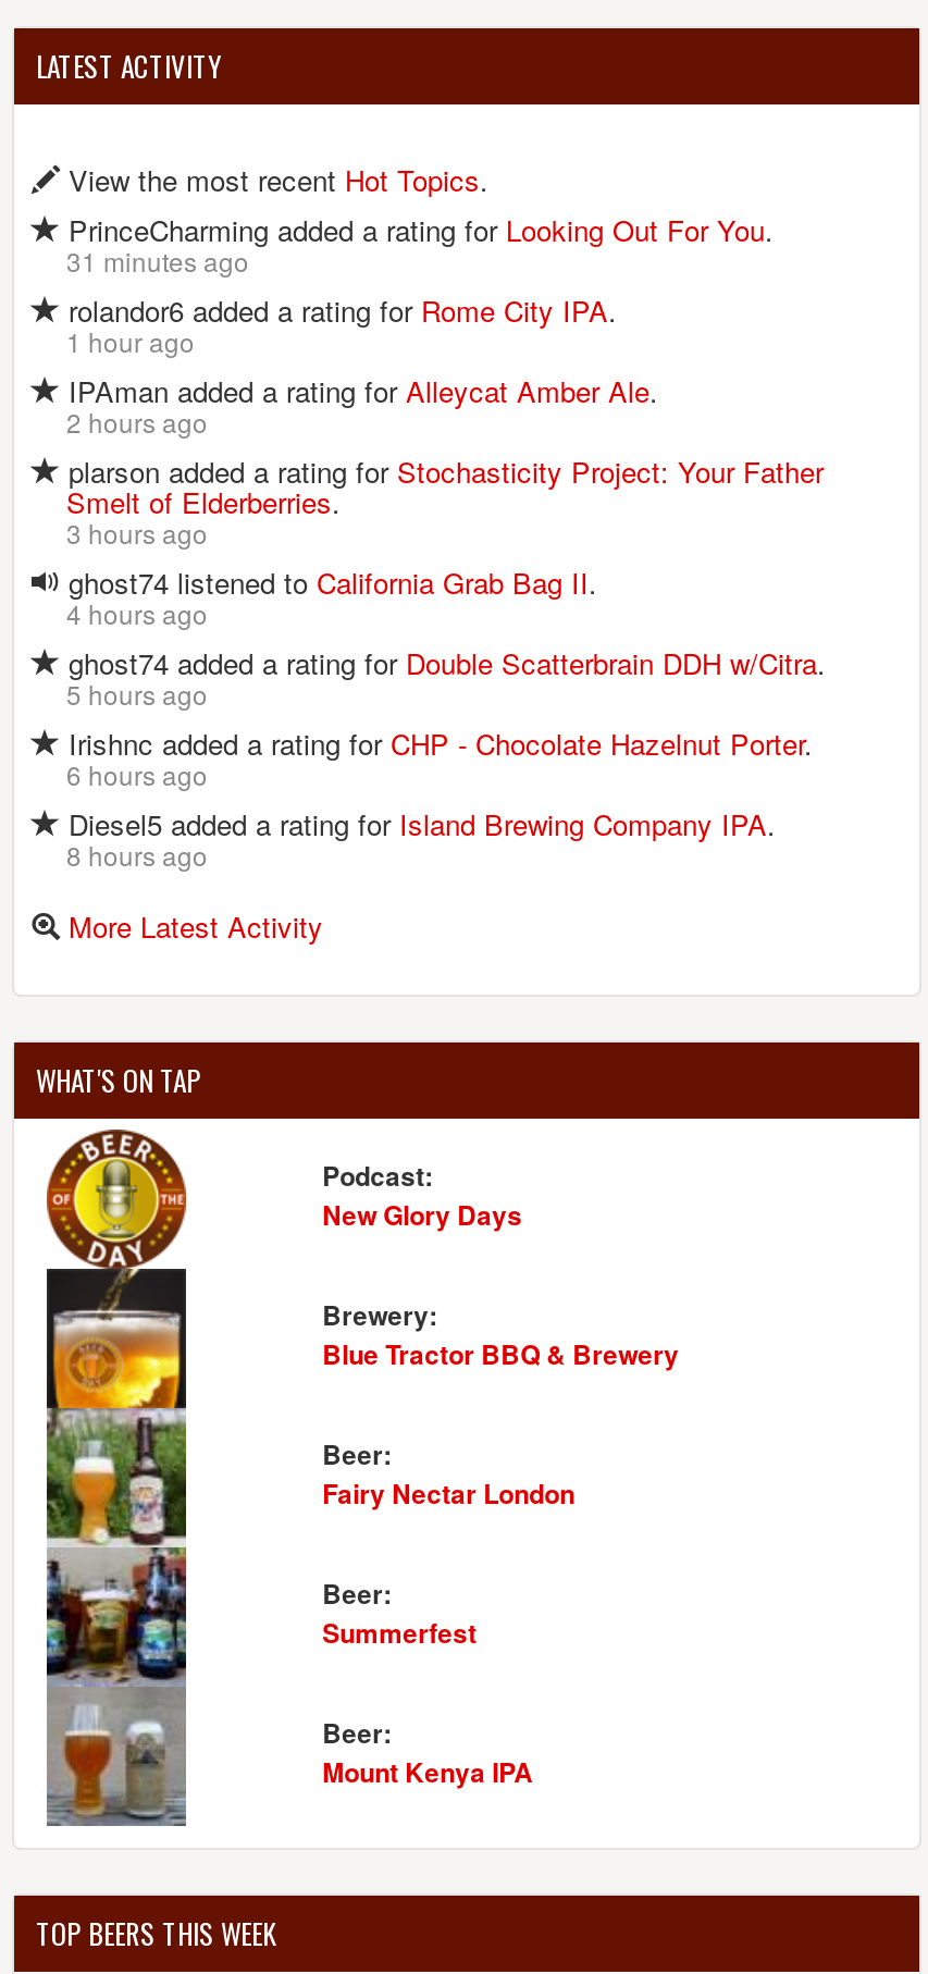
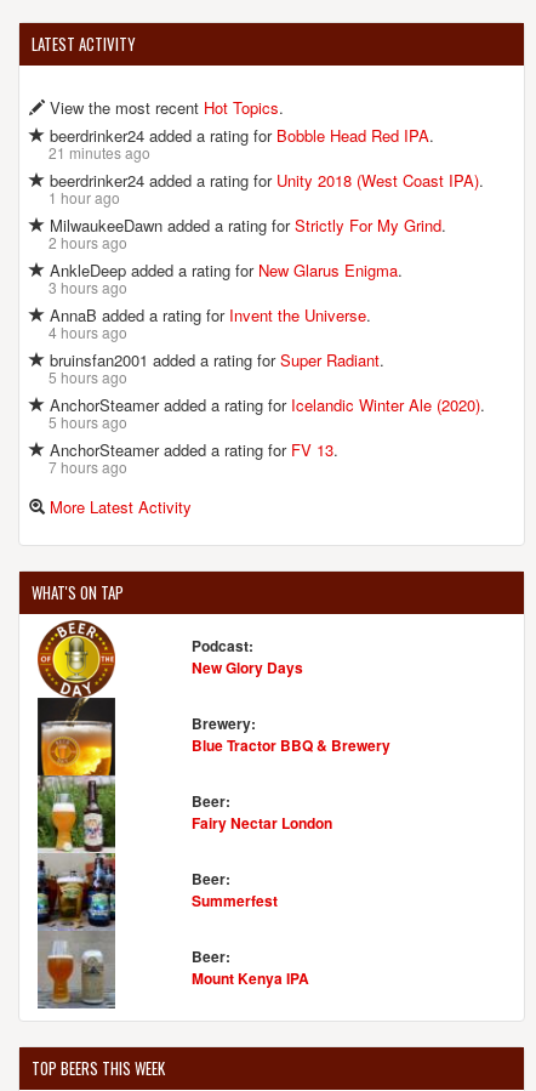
- PrinceCharming added a rating for Looking Out For You.
- 31 minutes ago
- rolandor6 added a rating for Rome City IPA.
+ beerdrinker24 added a rating for Bobble Head Red IPA.
+ 21 minutes ago
+ beerdrinker24 added a rating for Unity 2018 (West Coast IPA).

- IPAman added a rating for Alleycat Amber Ale.
+ MilwaukeeDawn added a rating for Strictly For My Grind.

- plarson added a rating for Stochasticity Project: Your Father
- Smelt of Elderberries.
+ AnkleDeep added a rating for New Glarus Enigma.

- ghost74 listened to California Grab Bag II.
+ AnnaB added a rating for Invent the Universe.

- ghost74 added a rating for Double Scatterbrain DDH w/Citra.
+ bruinsfan2001 added a rating for Super Radiant.

- Irishnc added a rating for CHP - Chocolate Hazelnut Porter.
- 6 hours ago
- Diesel5 added a rating for Island Brewing Company IPA.
- 8 hours ago
+ AnchorSteamer added a rating for Icelandic Winter Ale (2020).
+ 5 hours ago
+ AnchorSteamer added a rating for FV 13.
+ 7 hours ago
